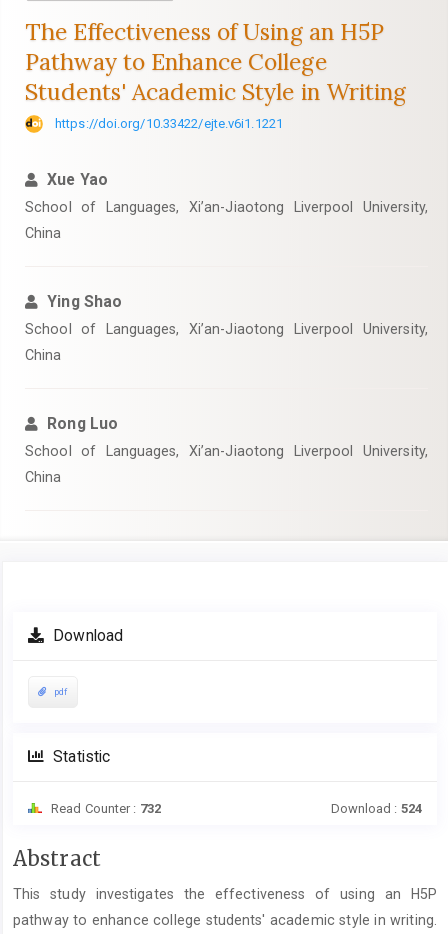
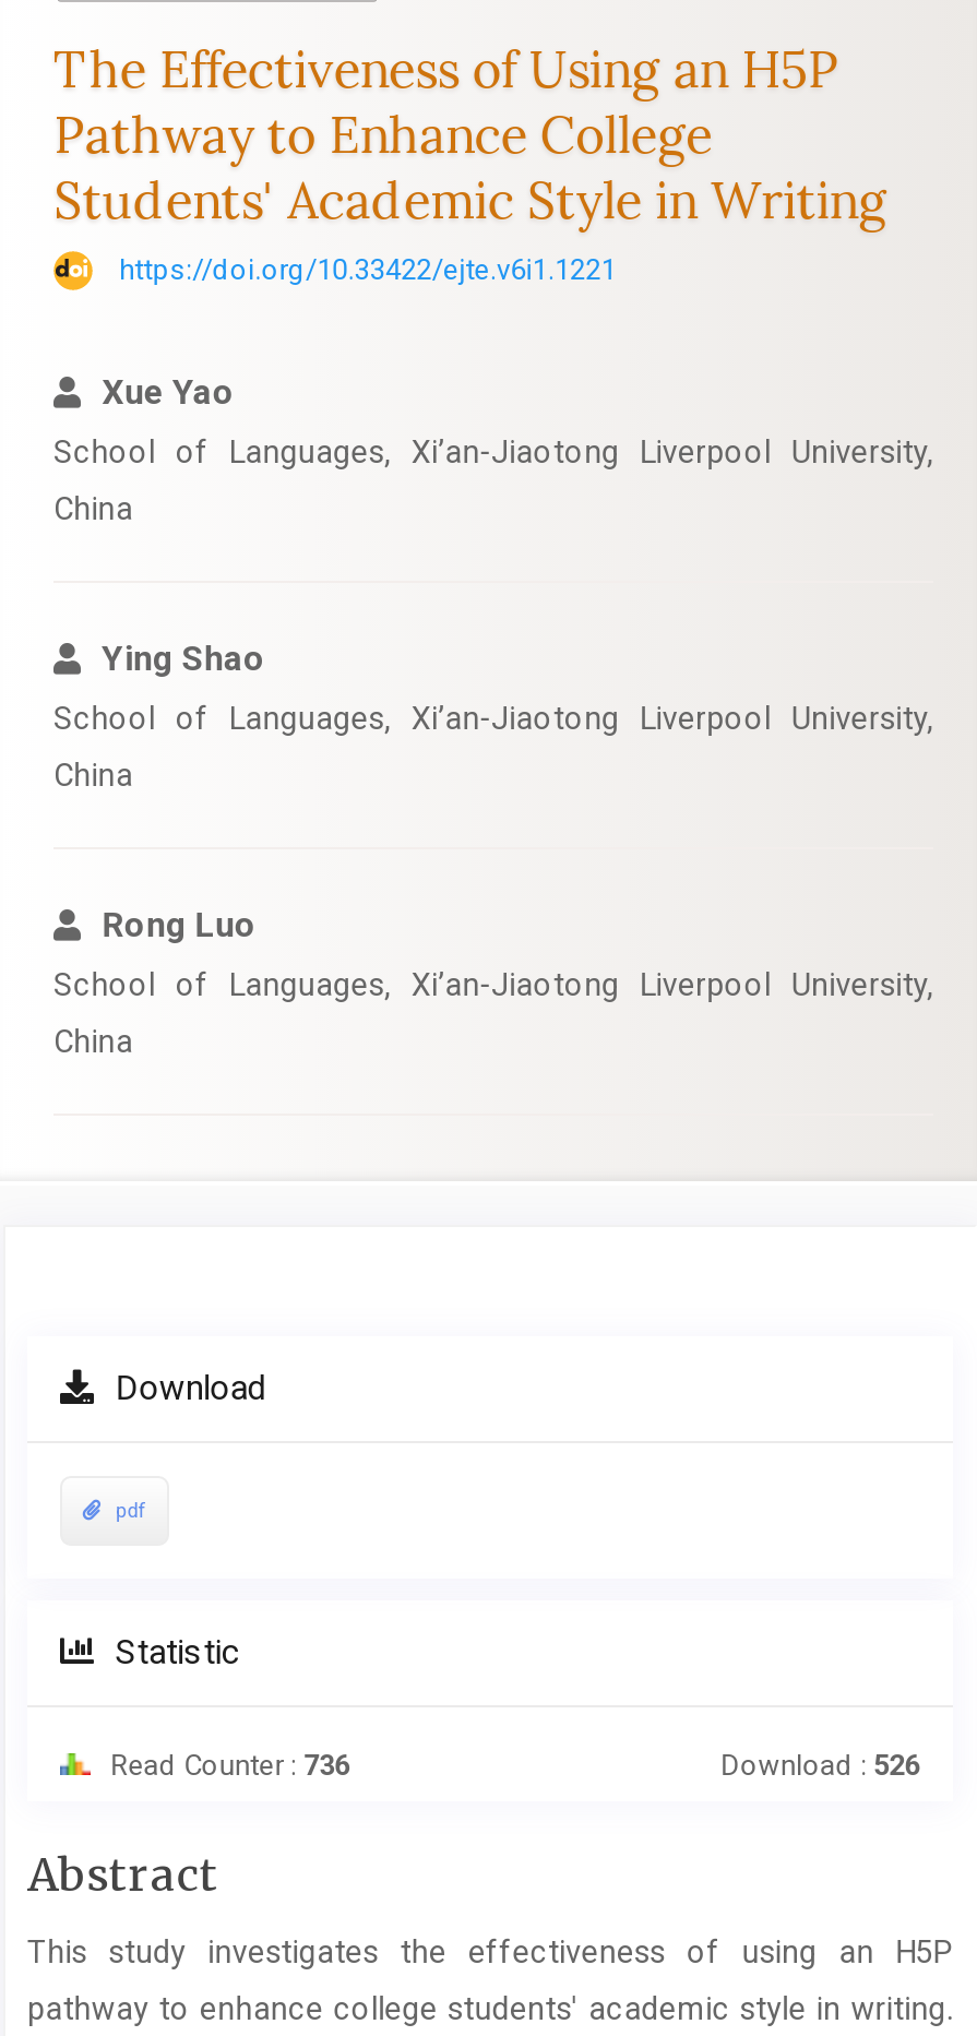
- Read Counter : 732
+ Read Counter : 736

- Download : 524
+ Download : 526
